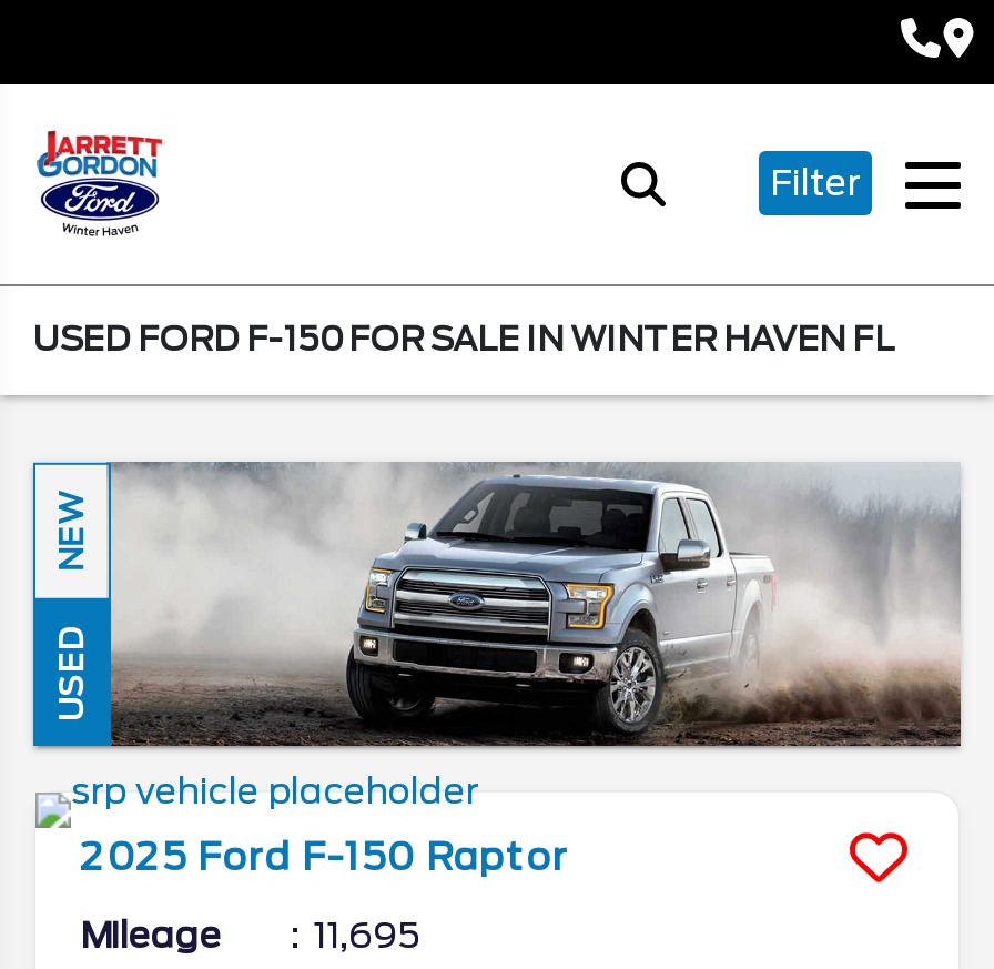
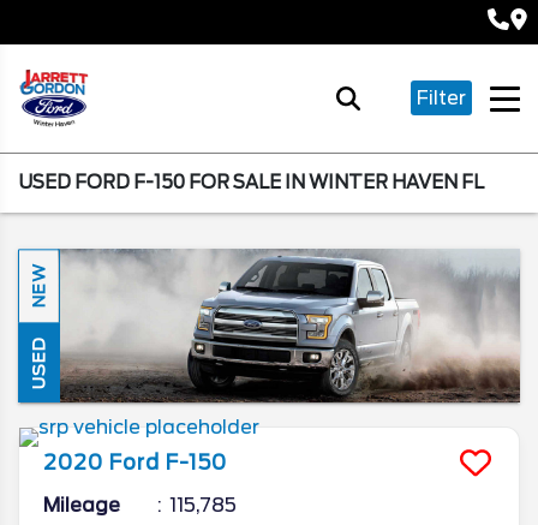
- 2025 Ford F-150 Raptor
+ 2020 Ford F-150

- 11,695
+ 115,785
